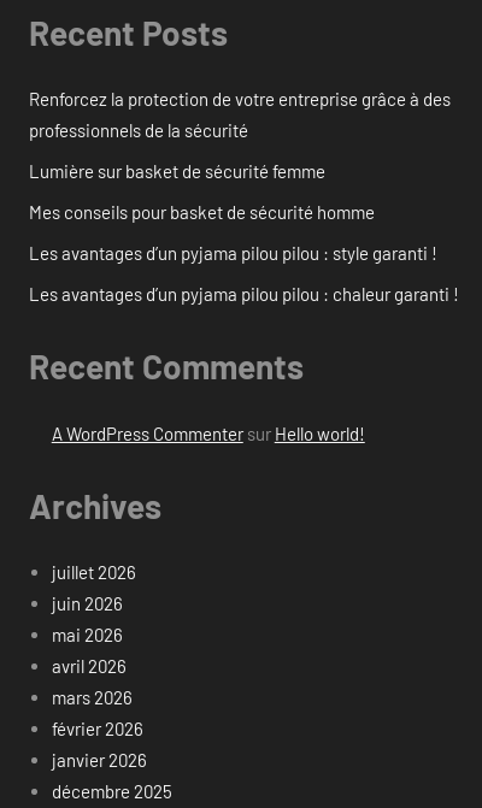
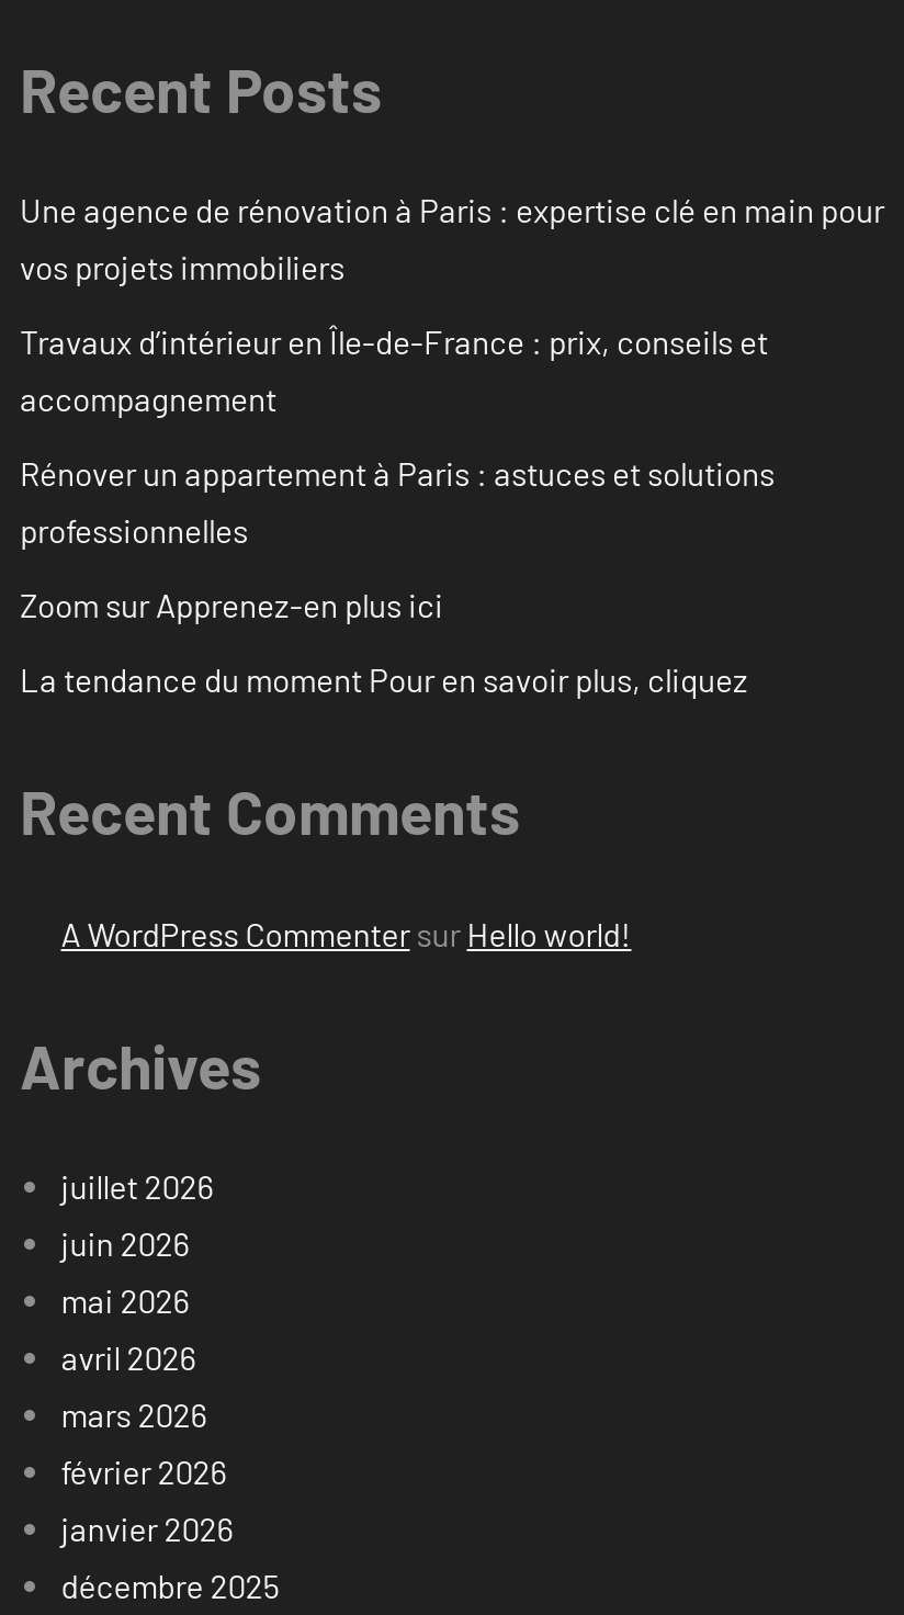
- Renforcez la protection de votre entreprise grâce à des
- professionnels de la sécurité
+ Une agence de rénovation à Paris : expertise clé en main pour
+ vos projets immobiliers

- Lumière sur basket de sécurité femme
+ Travaux d’intérieur en Île-de-France : prix, conseils et
+ accompagnement

- Mes conseils pour basket de sécurité homme
+ Rénover un appartement à Paris : astuces et solutions
+ professionnelles

- Les avantages d’un pyjama pilou pilou : style garanti !
+ Zoom sur Apprenez-en plus ici

- Les avantages d’un pyjama pilou pilou : chaleur garanti !
+ La tendance du moment Pour en savoir plus, cliquez
